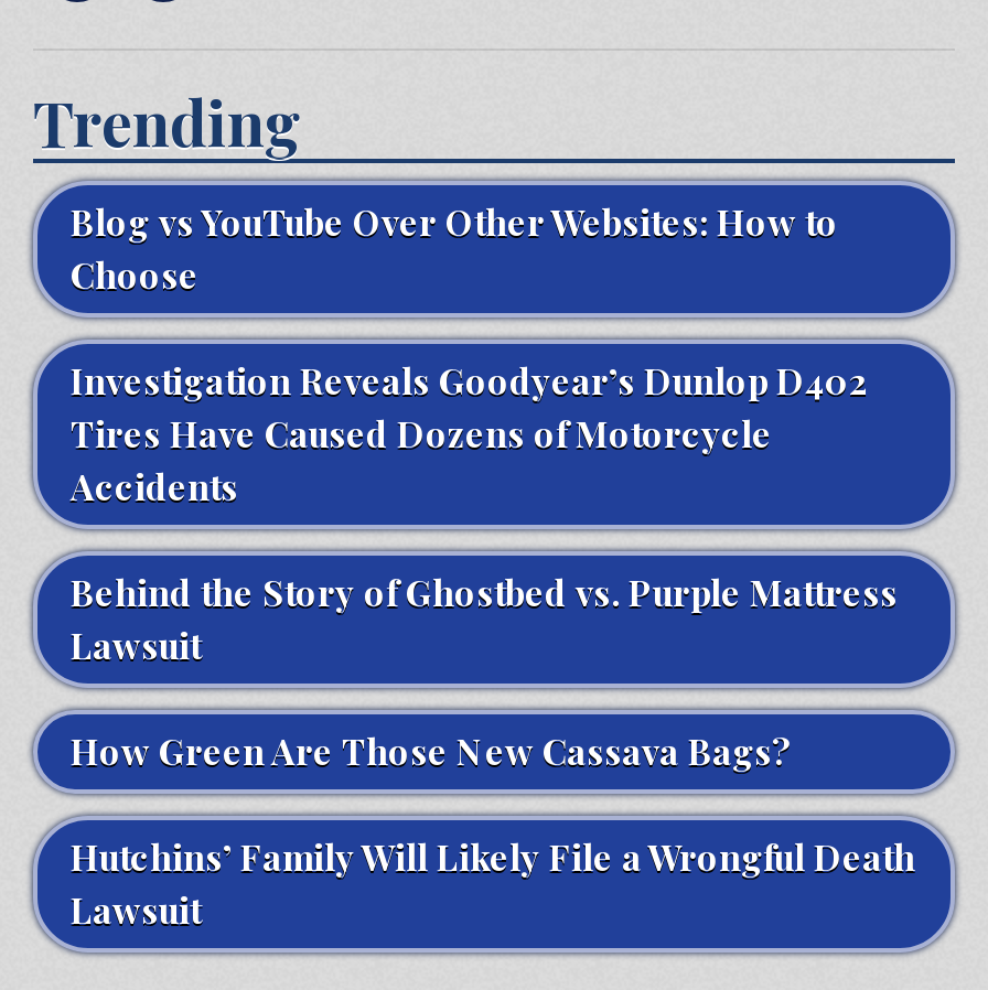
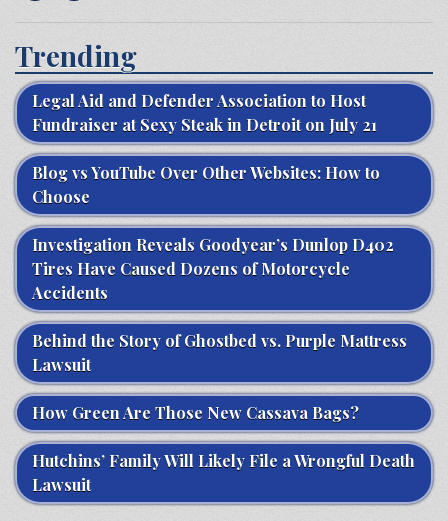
+ Legal Aid and Defender Association to Host
+ Fundraiser at Sexy Steak in Detroit on July 21
